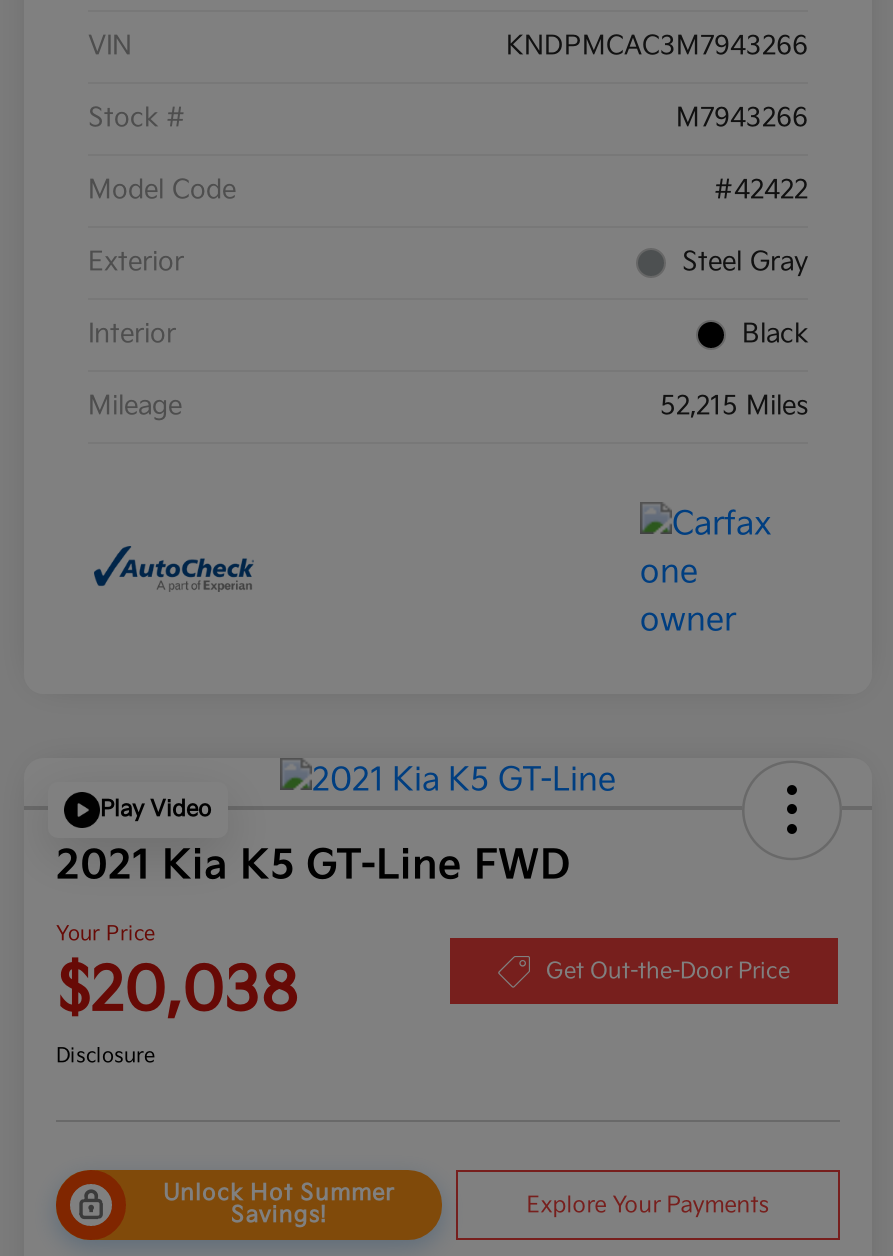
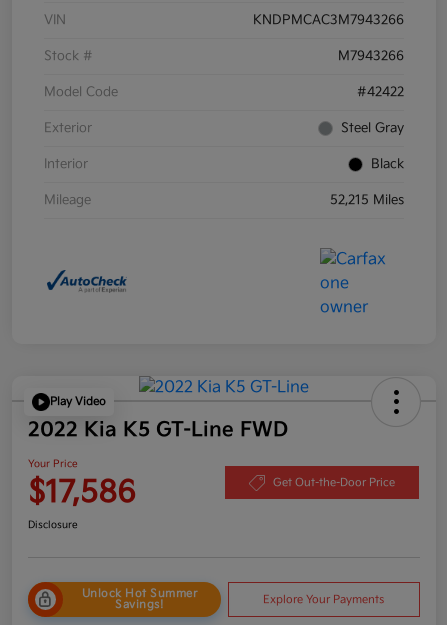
- 2021 Kia K5 GT-Line FWD
+ 2022 Kia K5 GT-Line FWD

- $20,038
+ $17,586
